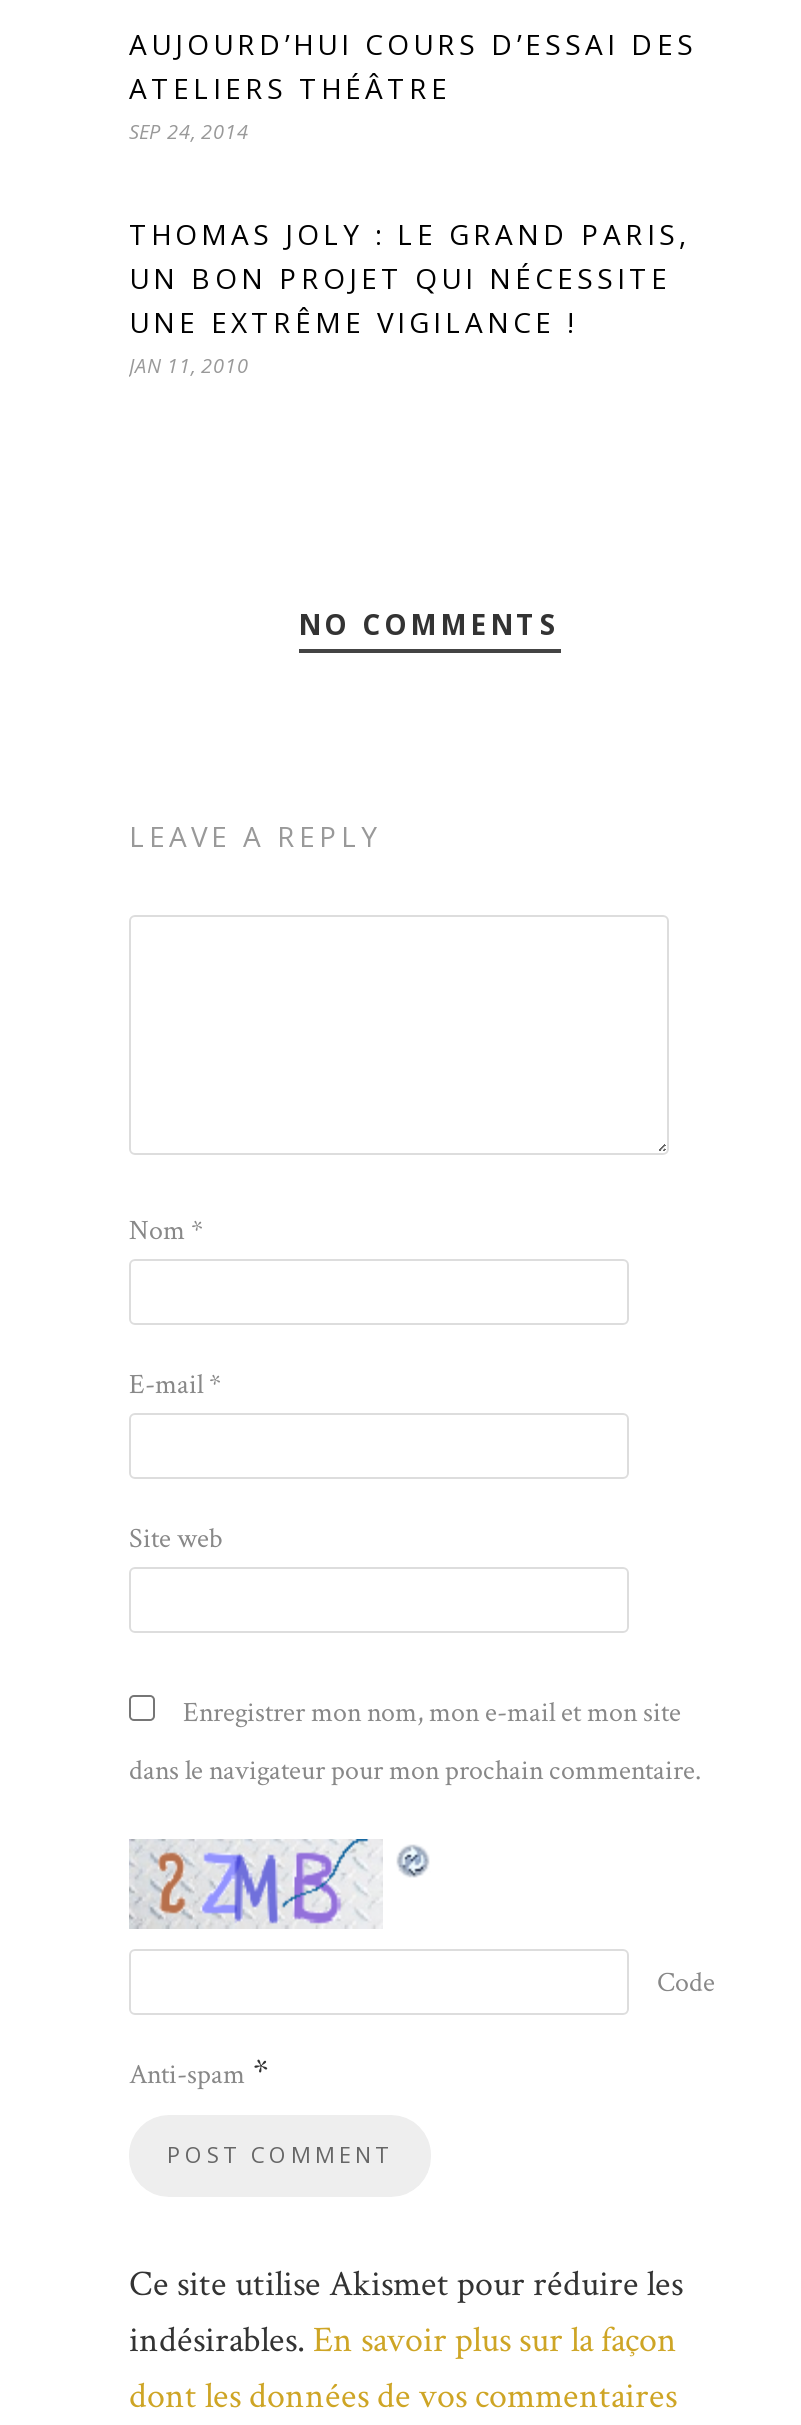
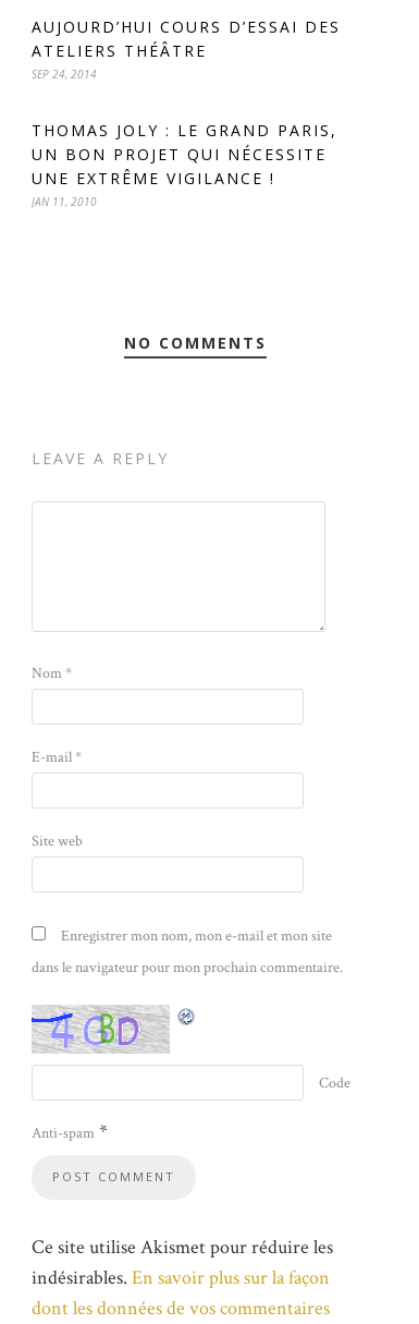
- [image]
+ [image]
